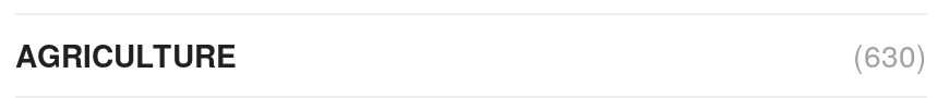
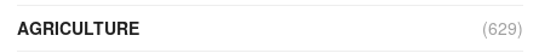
- (630)
+ (629)
